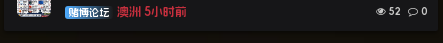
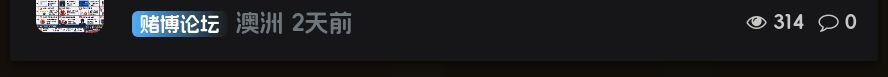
- 澳洲 5小时前
- 52
+ 澳洲 2天前
+ 314
